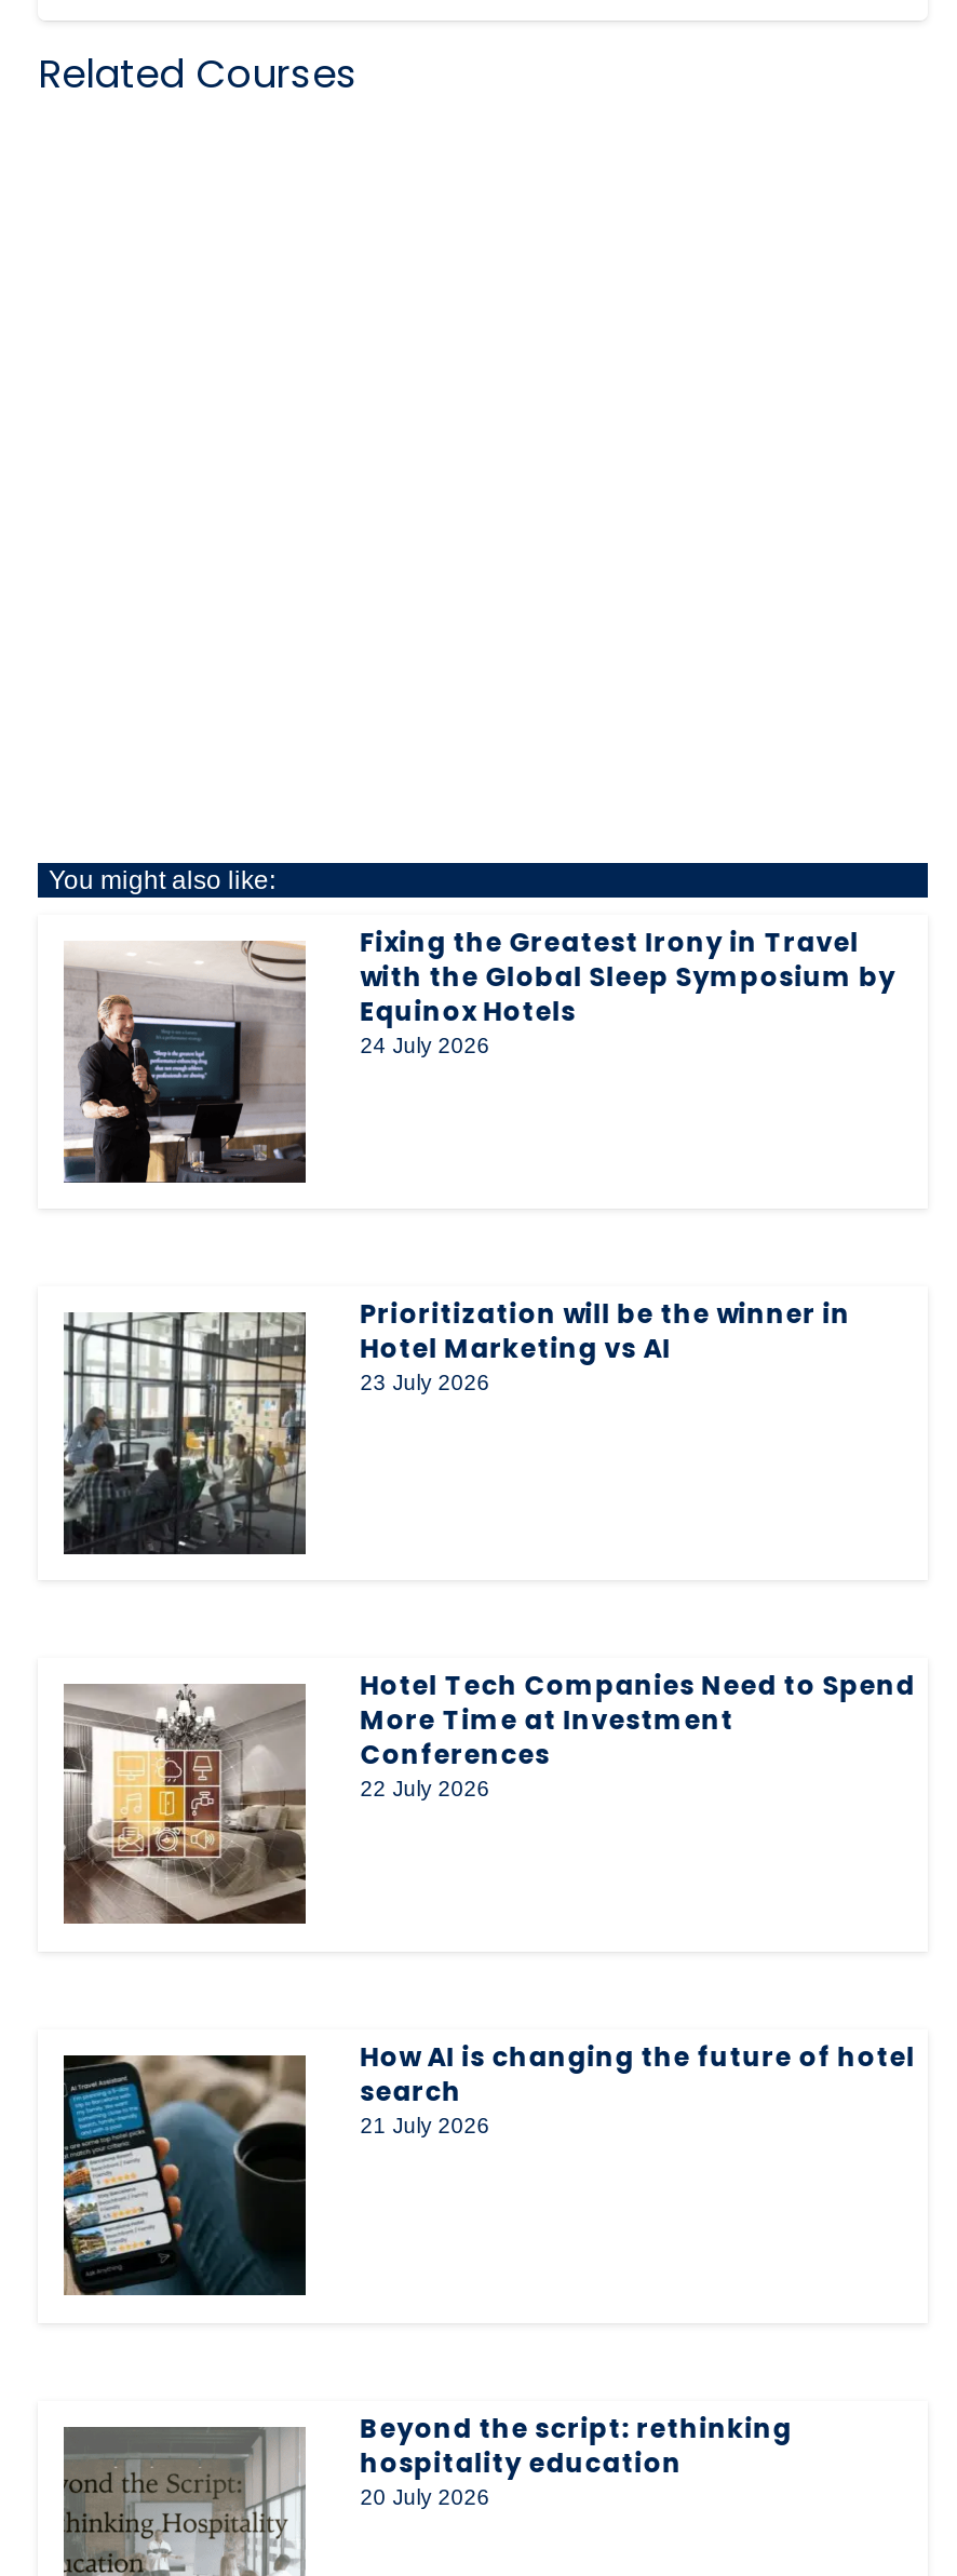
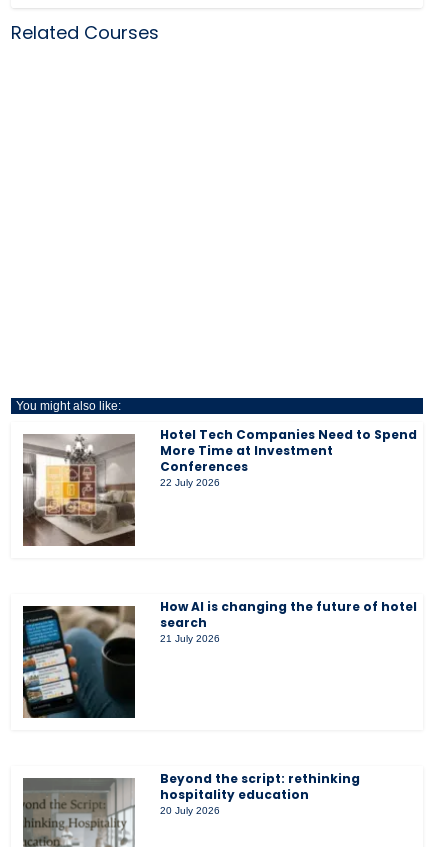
- [image]
- Fixing the Greatest Irony in Travel
- with the Global Sleep Symposium by
- Equinox Hotels
- 24 July 2026

- [image]
- Prioritization will be the winner in
- Hotel Marketing vs AI
- 23 July 2026
